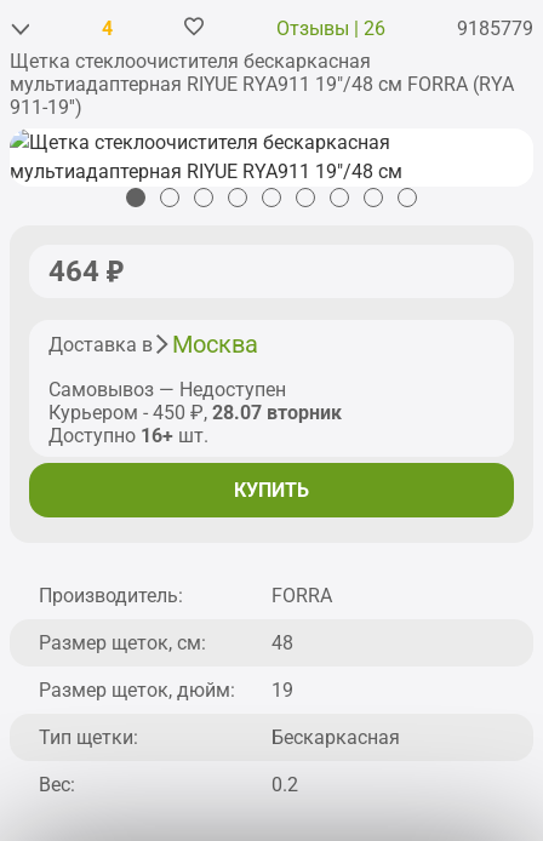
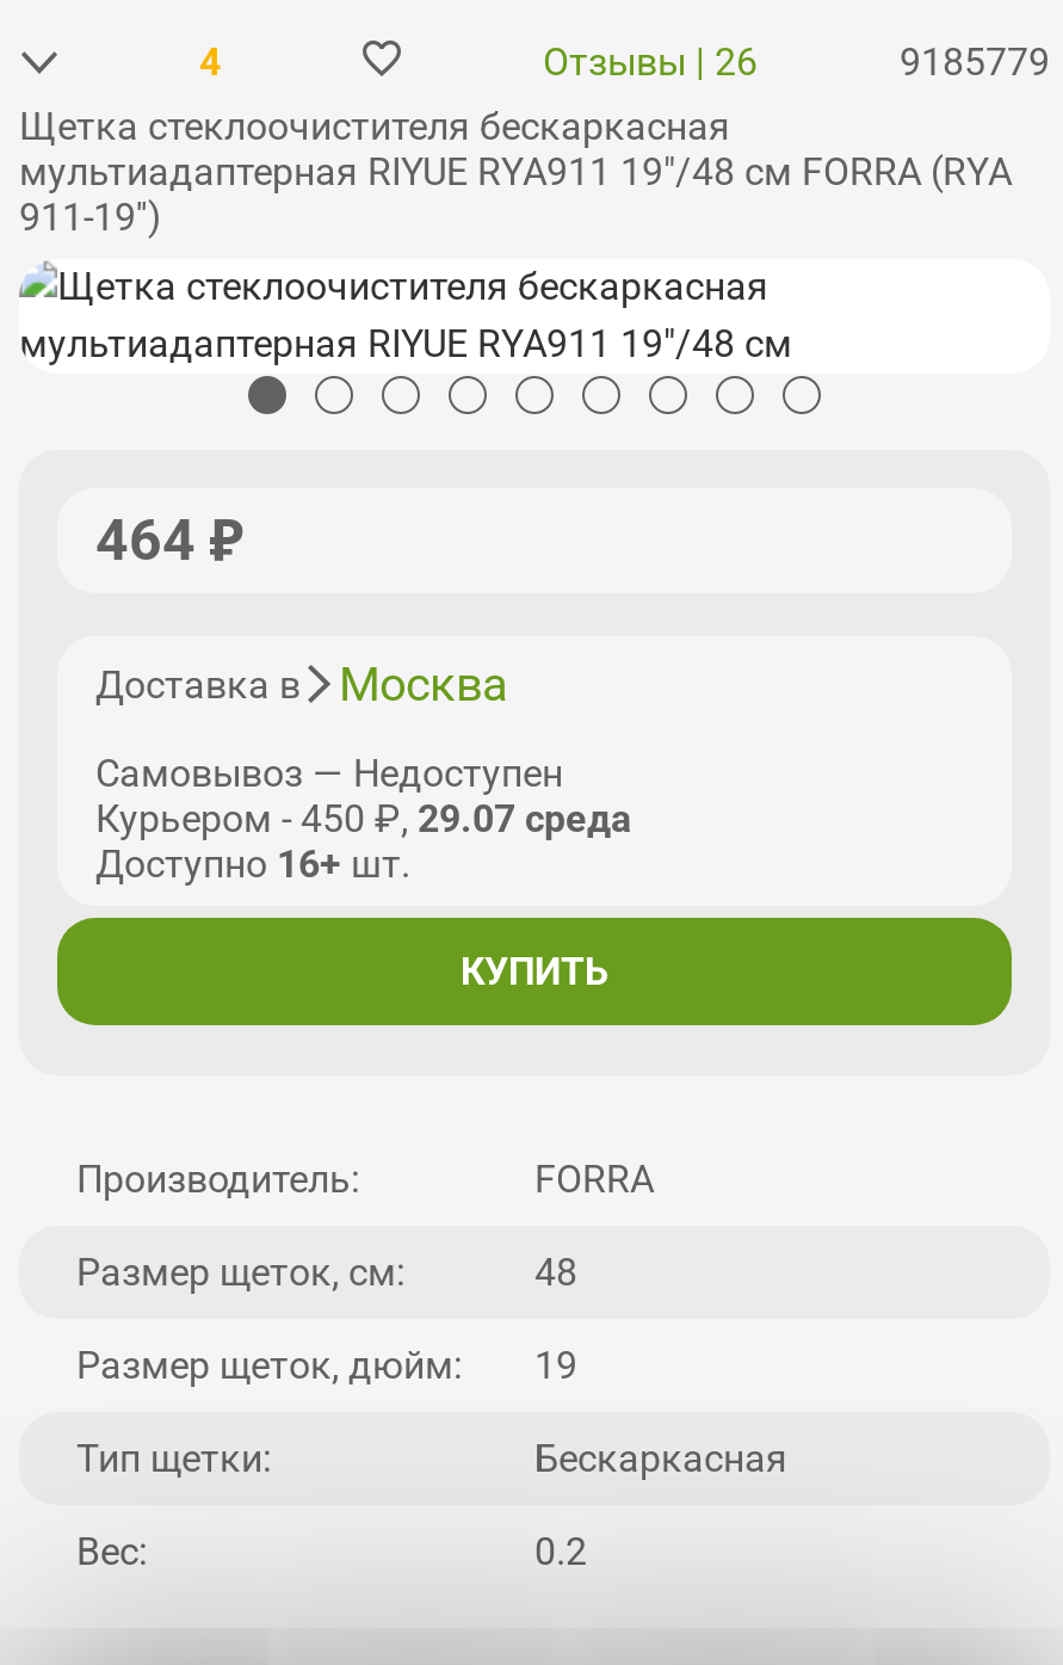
- Курьером - 450 ₽, 28.07 вторник
+ Курьером - 450 ₽, 29.07 среда
